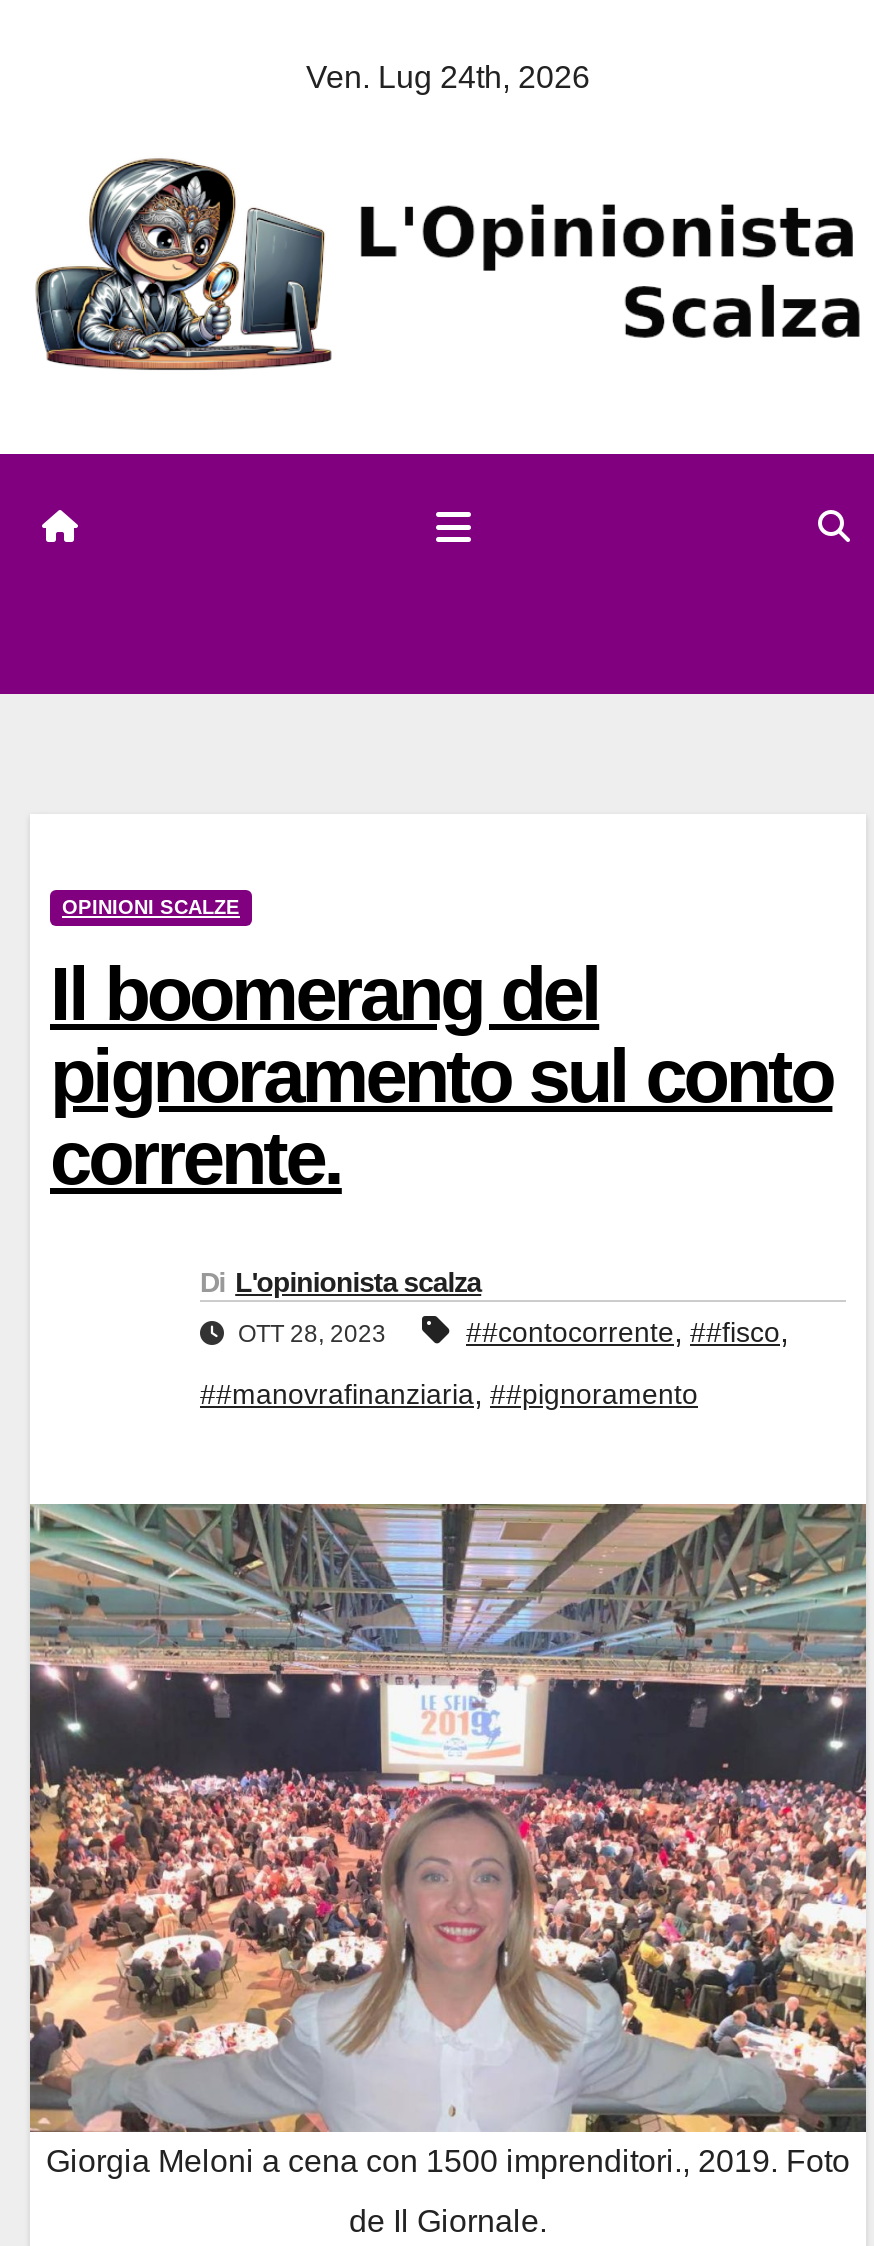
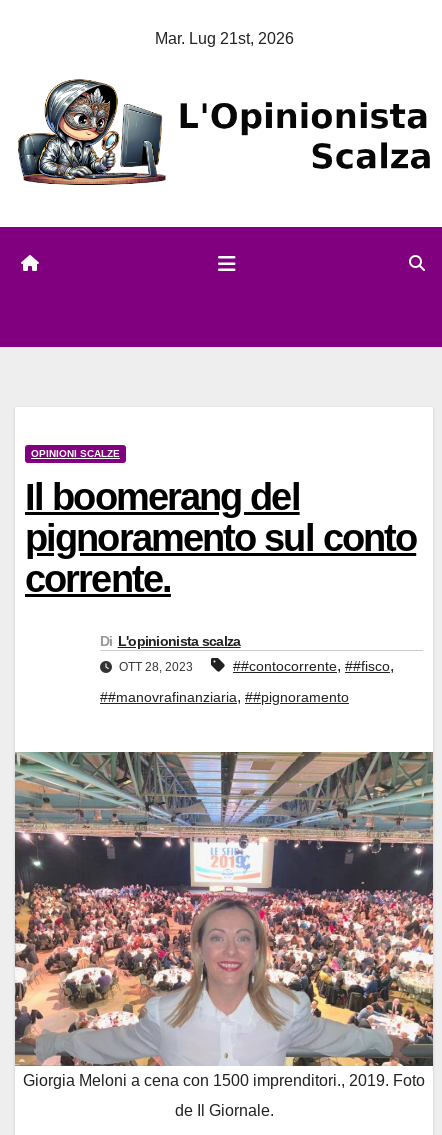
- Ven. Lug 24th, 2026
+ Mar. Lug 21st, 2026
